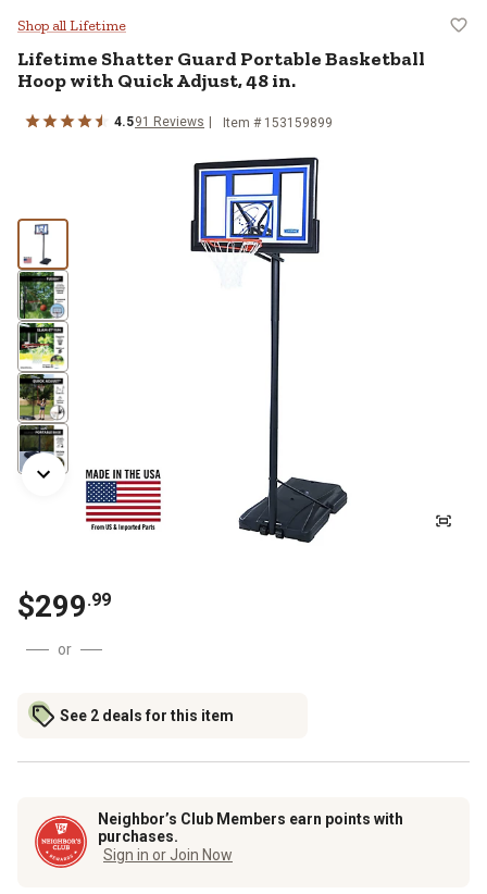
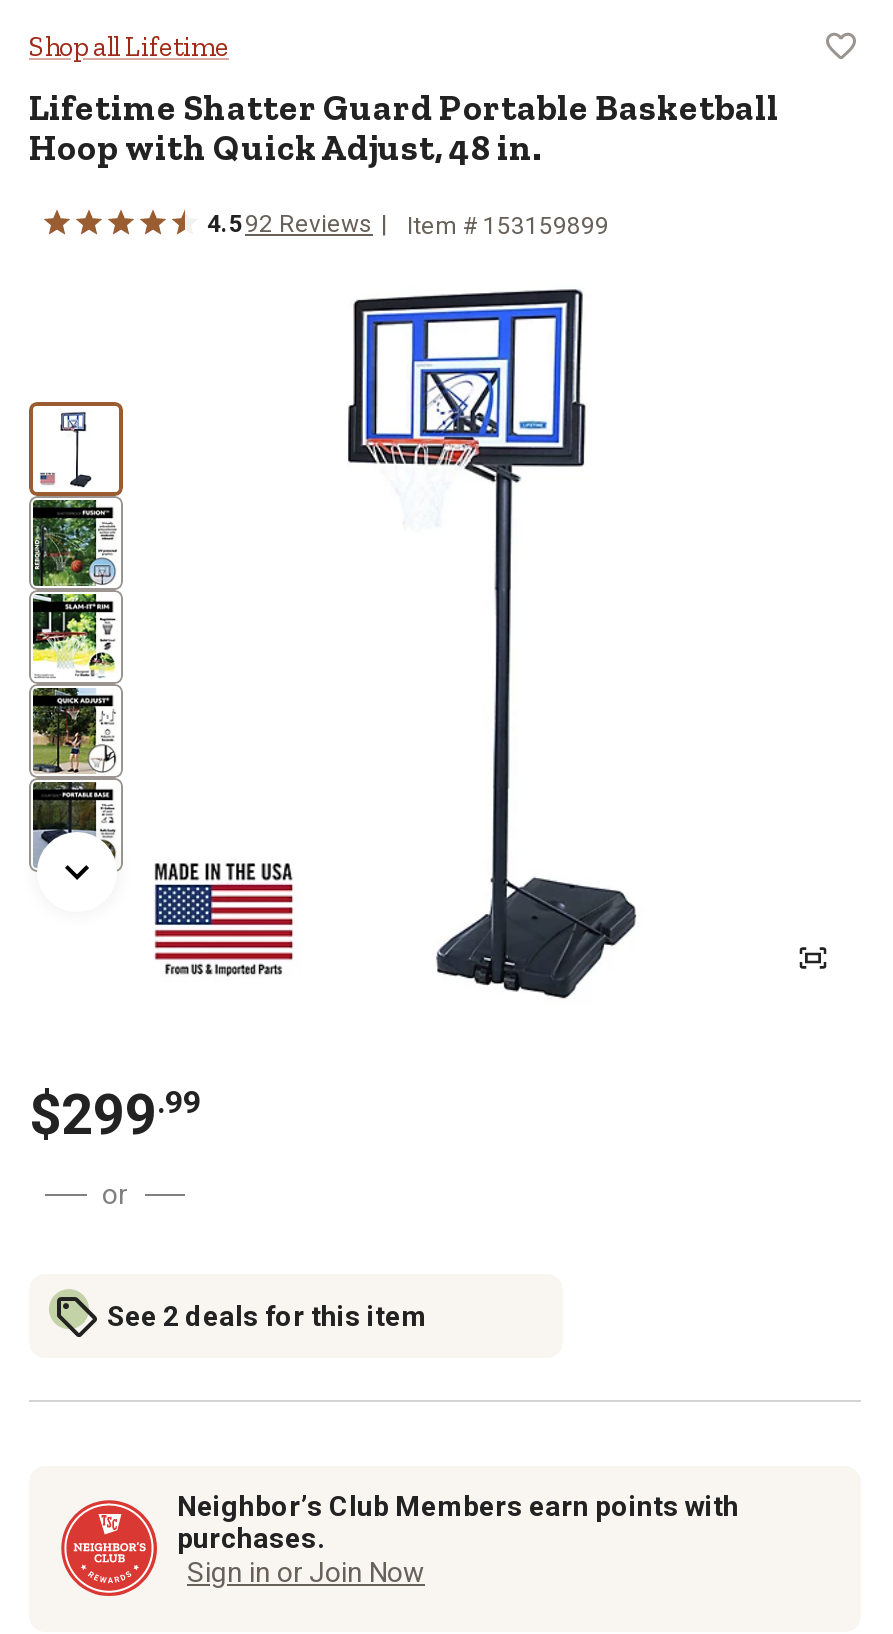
- 4.591 Reviews Item #153159899
+ 4.592 Reviews Item #153159899
